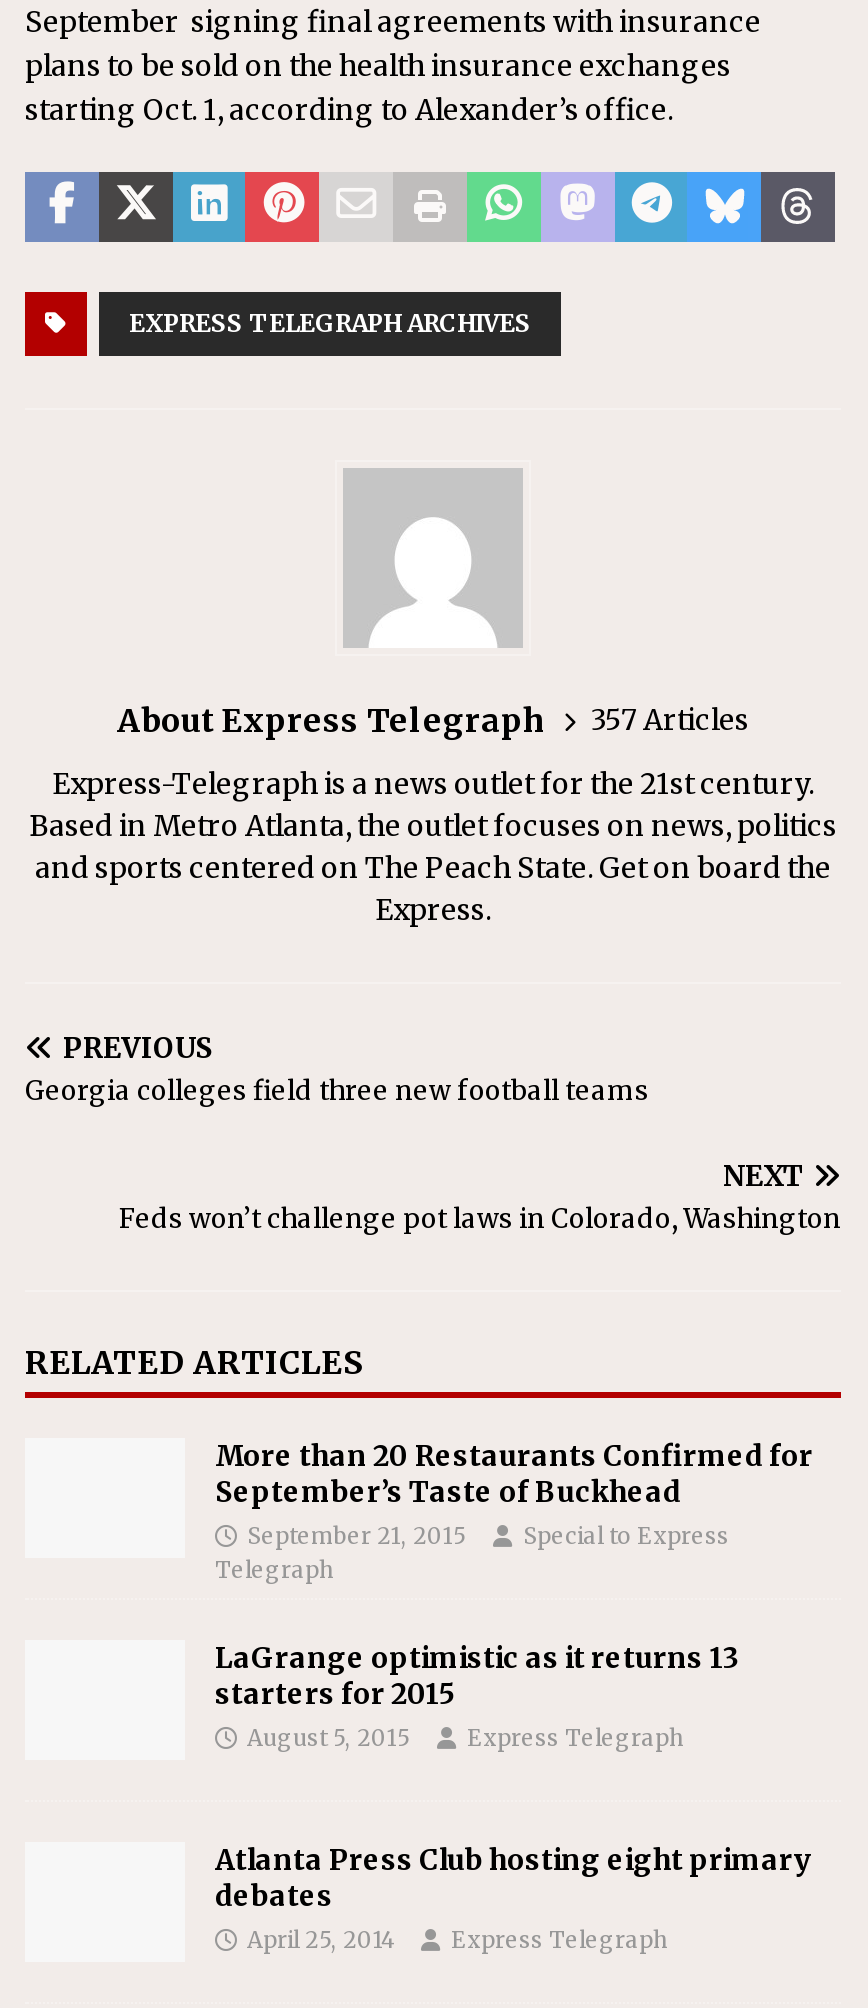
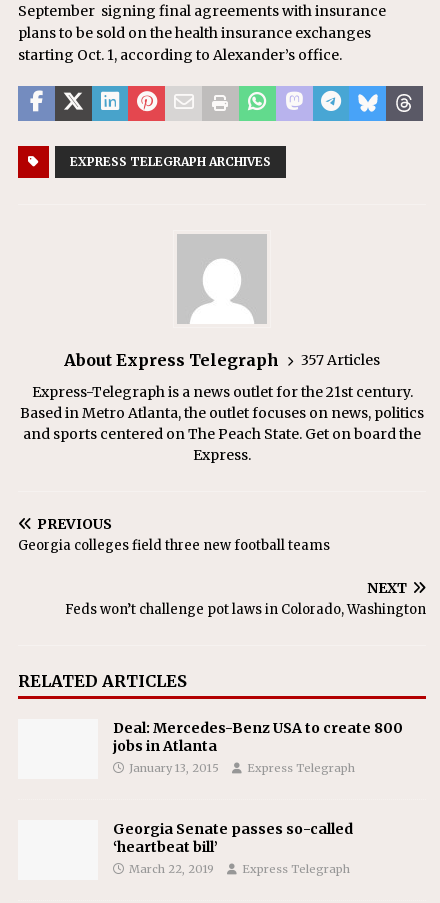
- More than 20 Restaurants Confirmed for
- September’s Taste of Buckhead
- September 21, 2015
- Special to Express
- Telegraph
- LaGrange optimistic as it returns 13
- starters for 2015
- August 5, 2015
+ Deal: Mercedes-Benz USA to create 800
+ jobs in Atlanta
+ January 13, 2015

- Atlanta Press Club hosting eight primary
- debates
- April 25, 2014
+ Georgia Senate passes so-called
+ ‘heartbeat bill’
+ March 22, 2019
